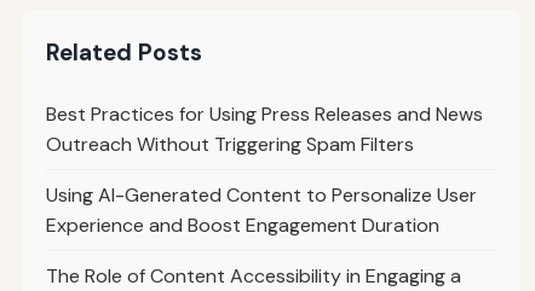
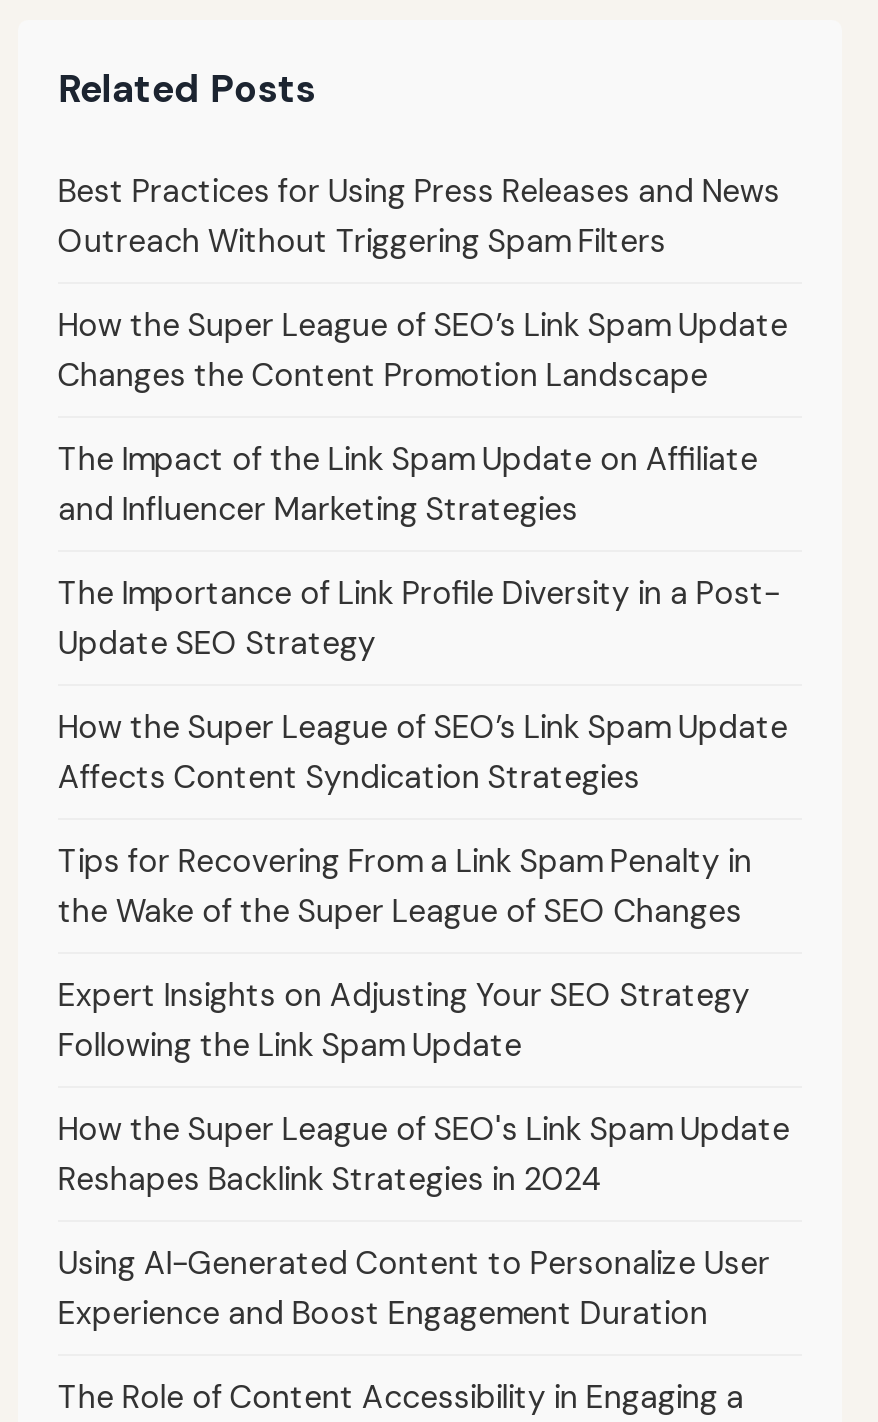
+ How the Super League of SEO’s Link Spam Update
+ Changes the Content Promotion Landscape
+ The Impact of the Link Spam Update on Affiliate
+ and Influencer Marketing Strategies
+ The Importance of Link Profile Diversity in a Post-
+ Update SEO Strategy
+ How the Super League of SEO’s Link Spam Update
+ Affects Content Syndication Strategies
+ Tips for Recovering From a Link Spam Penalty in
+ the Wake of the Super League of SEO Changes
+ Expert Insights on Adjusting Your SEO Strategy
+ Following the Link Spam Update
+ How the Super League of SEO's Link Spam Update
+ Reshapes Backlink Strategies in 2024
